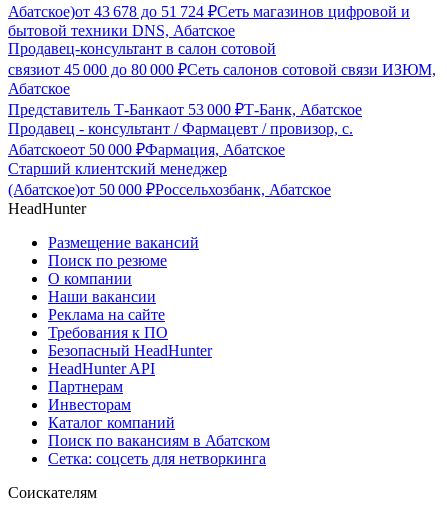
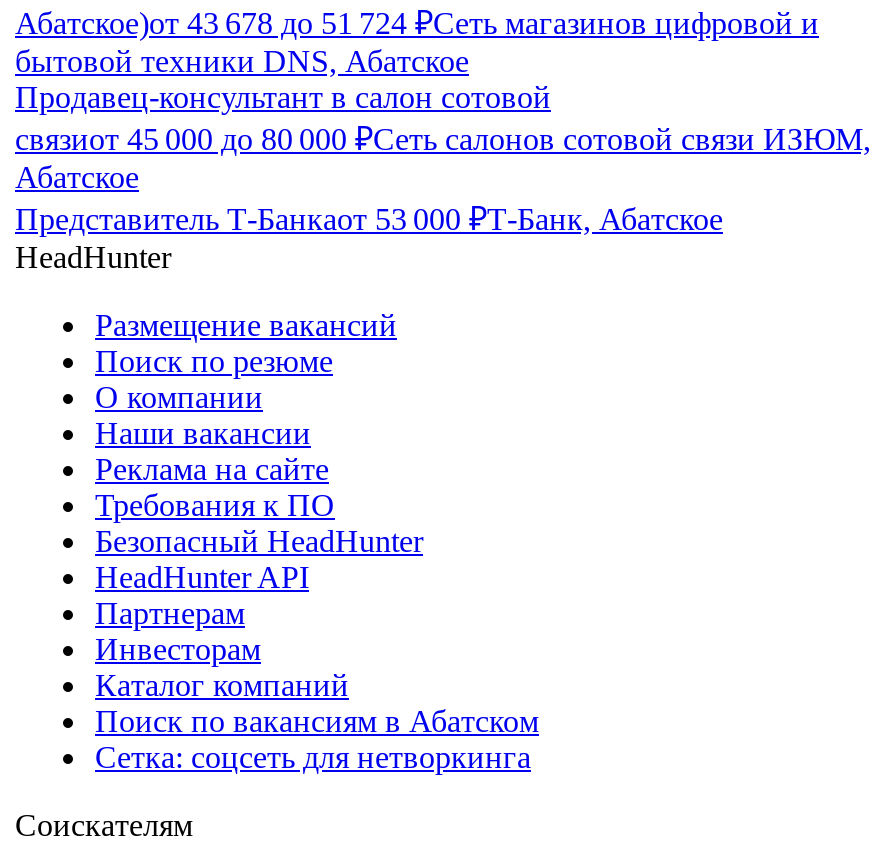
- Продавец - консультант / Фармацевт / провизор, с.
- Абатскоеот 50 000 ₽Фармация, Абатское
- Старший клиентский менеджер
- (Абатское)от 50 000 ₽Россельхозбанк, Абатское
